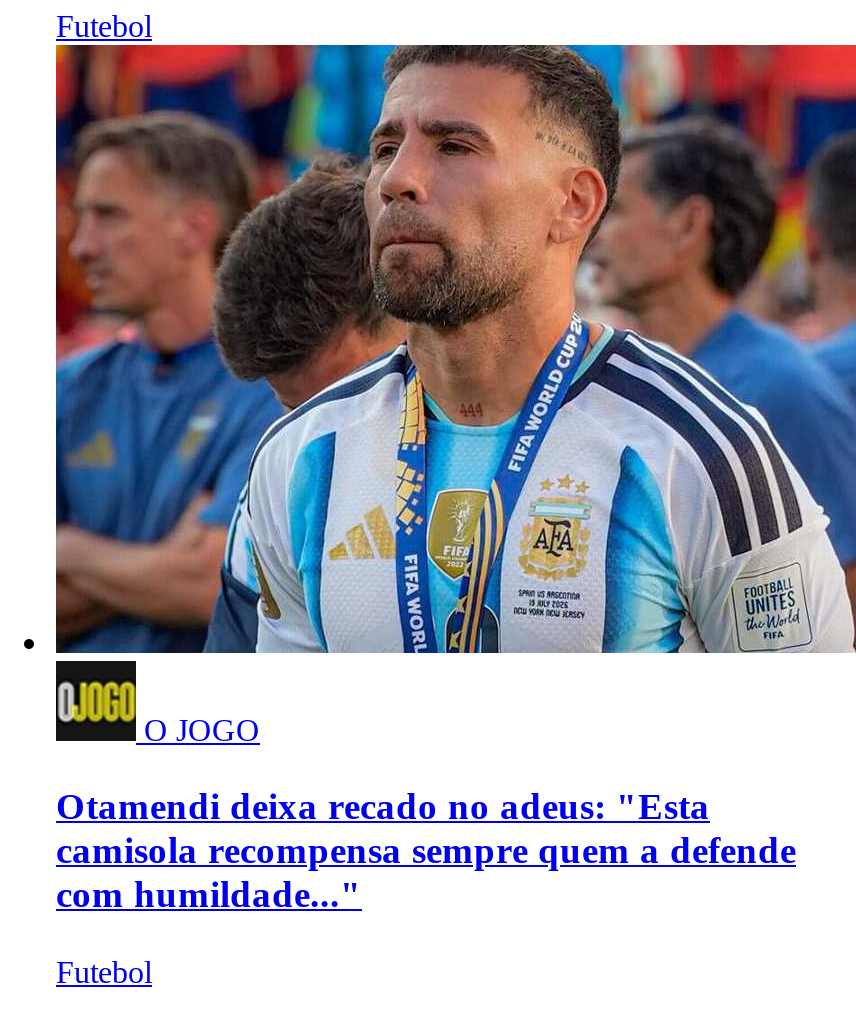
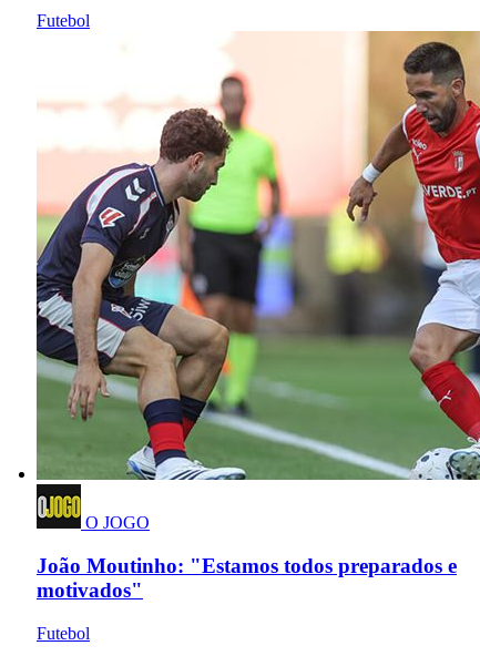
- [image]
+ [image]

moved down: O JOGO

- Otamendi deixa recado no adeus: "Esta
- camisola recompensa sempre quem a defende
- com humildade..."
+ João Moutinho: "Estamos todos preparados e
+ motivados"
